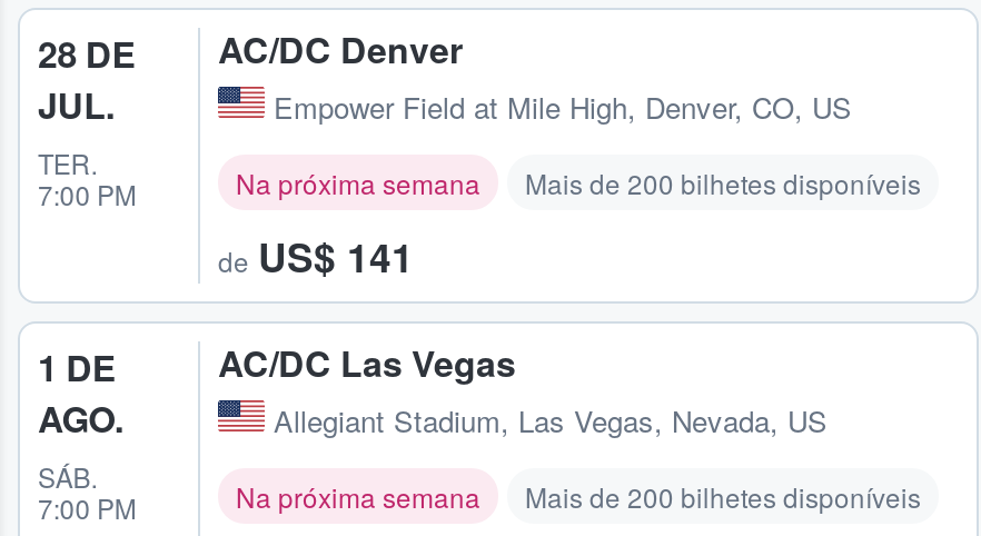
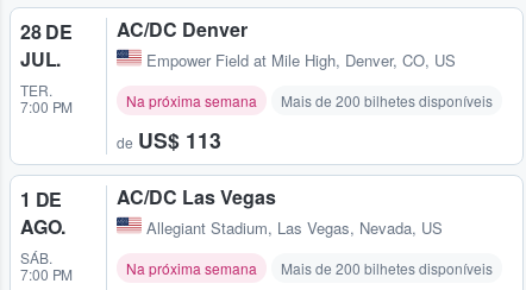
- de US$ 141
+ de US$ 113
